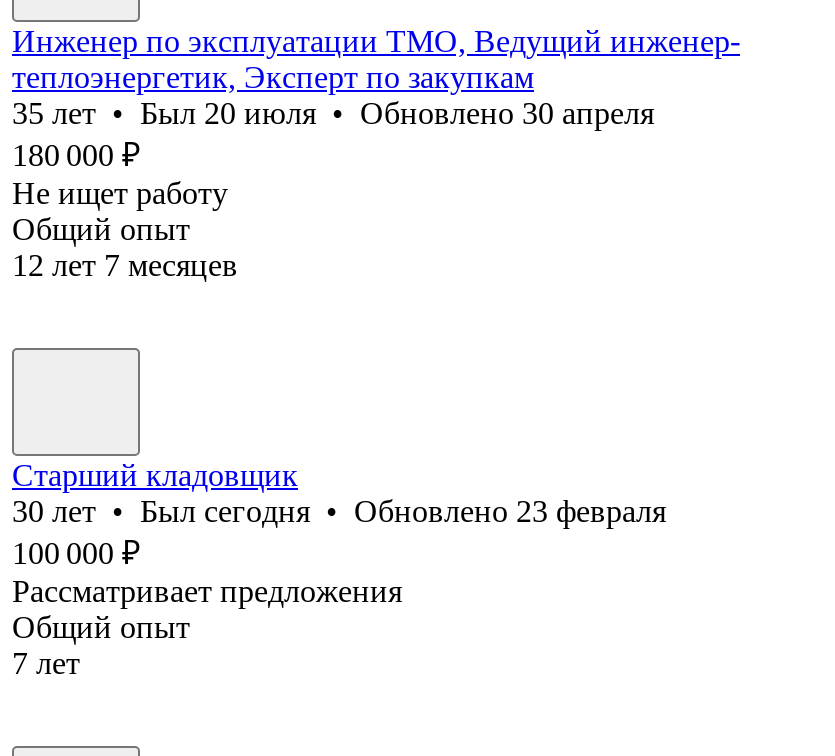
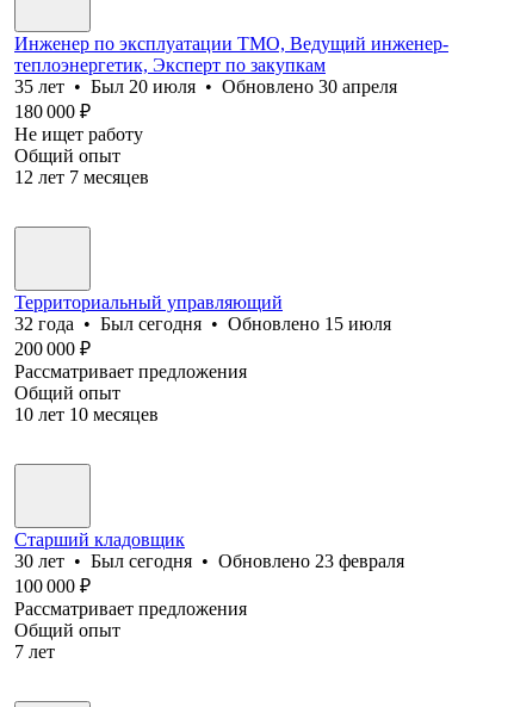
+ Территориальный управляющий
+ 32 года • Был сегодня • Обновлено 15 июля
+ 200 000 ₽
+ Рассматривает предложения
+ Общий опыт
+ 10 лет 10 месяцев
